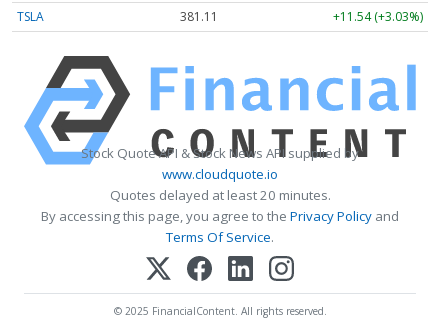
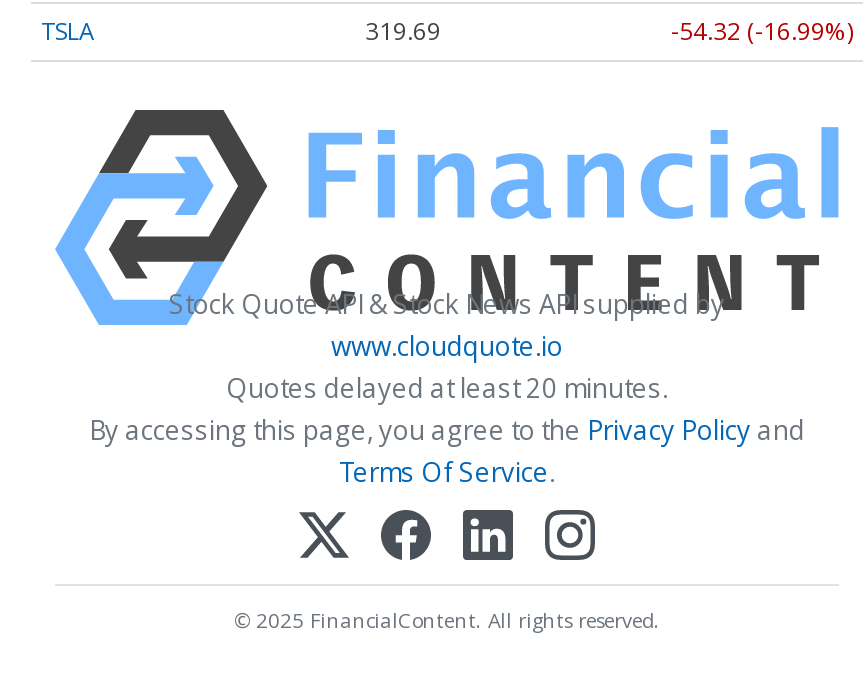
- 381.11
+ 319.69

- +11.54 (+3.03%)
+ -54.32 (-16.99%)
